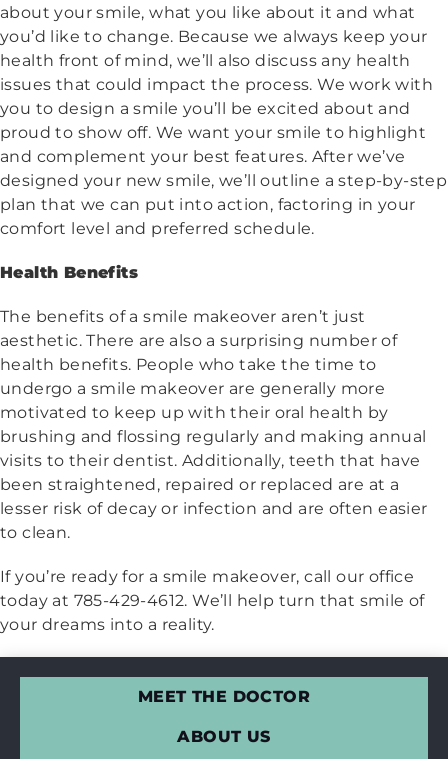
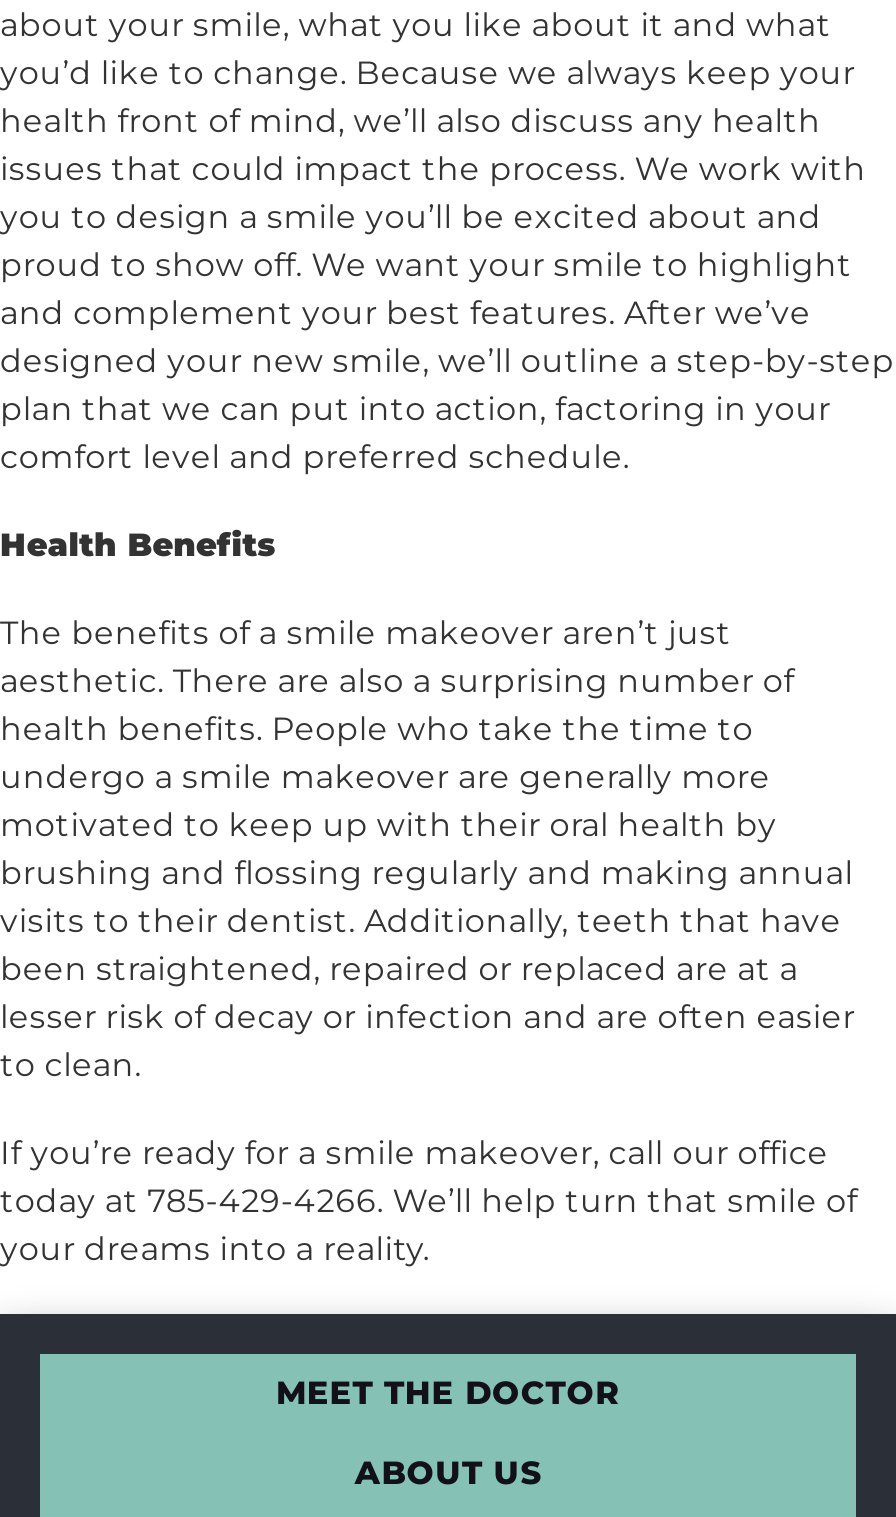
- today at 785-429-4612. We’ll help turn that smile of
+ today at 785-429-4266. We’ll help turn that smile of
